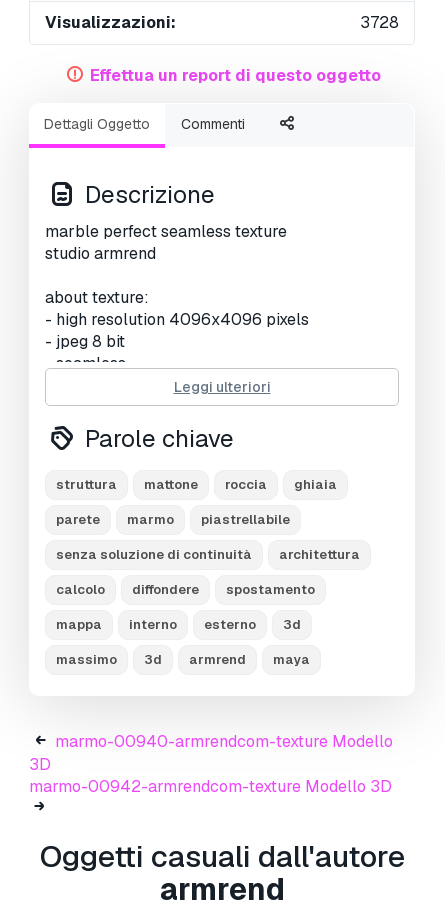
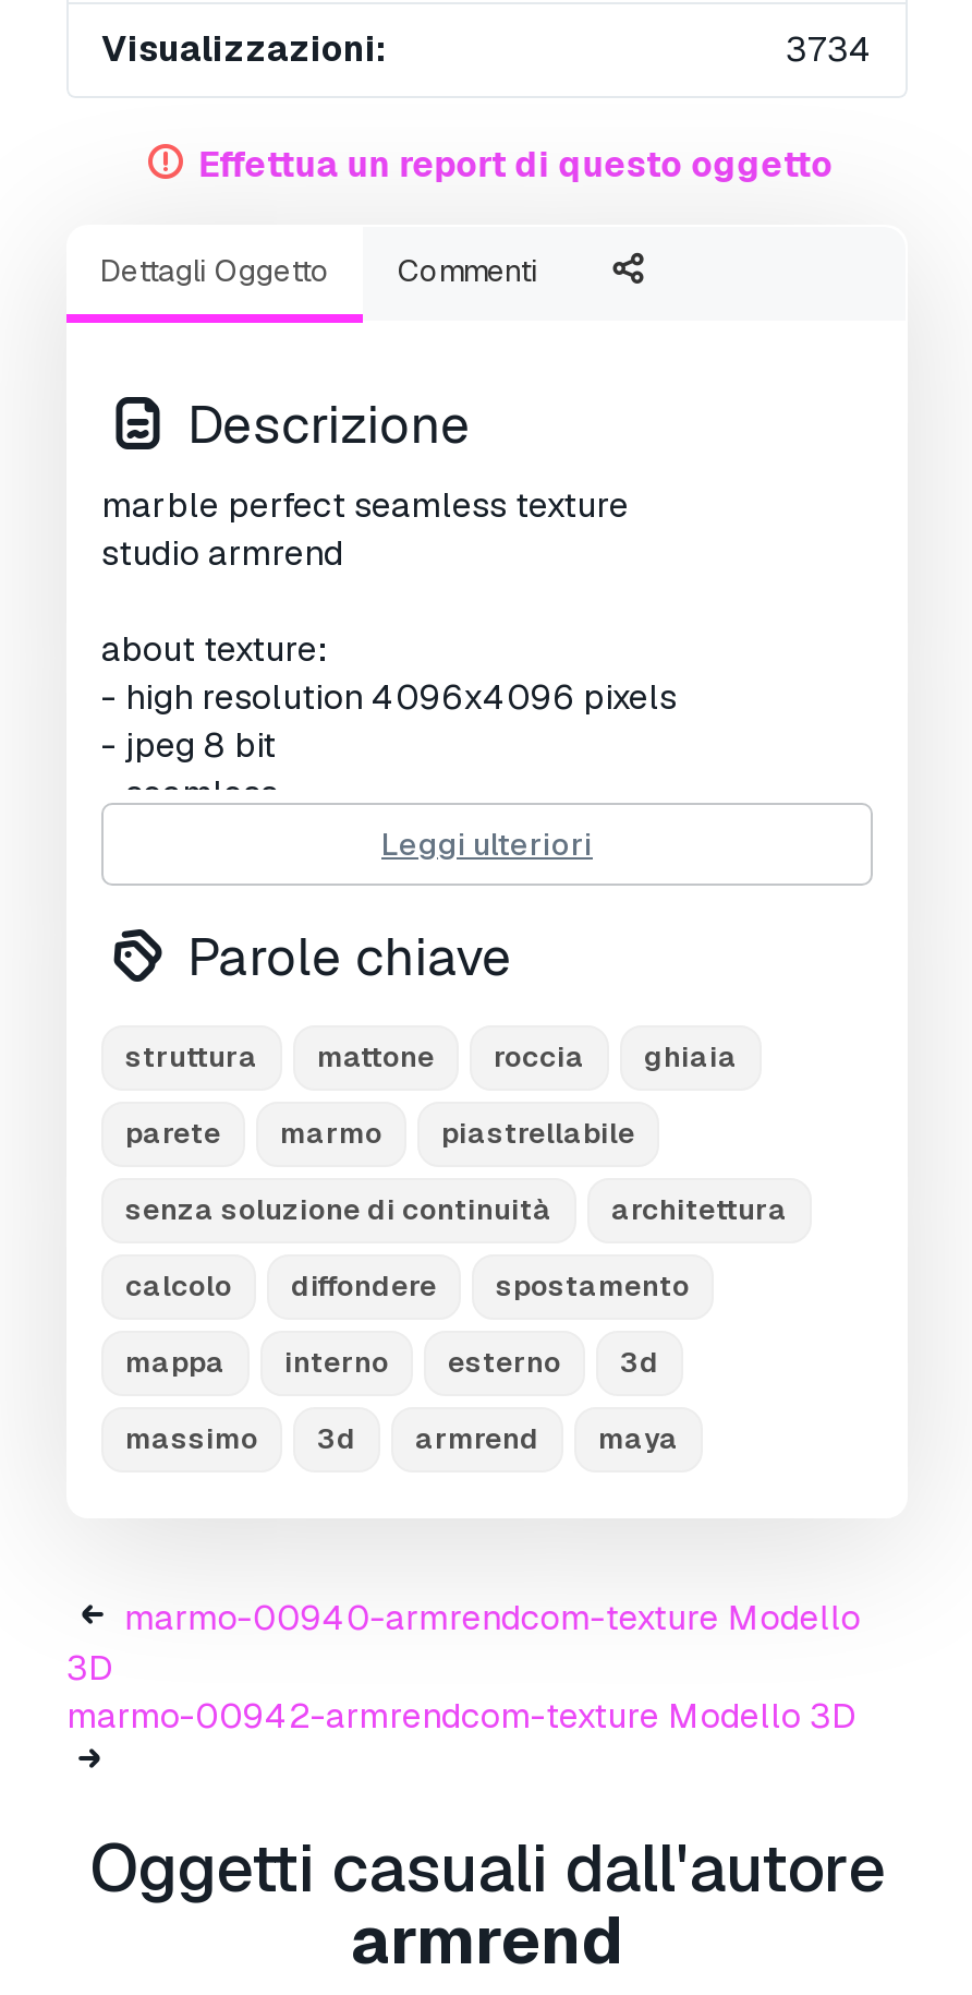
- 3728
+ 3734
